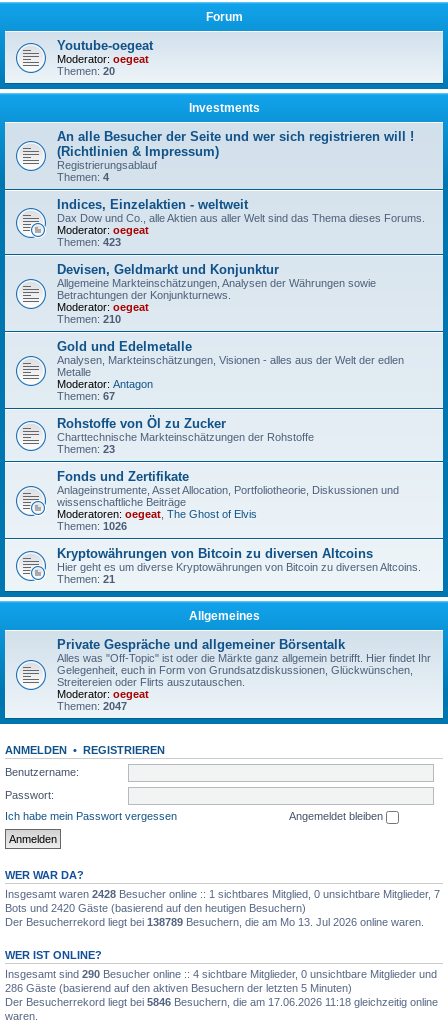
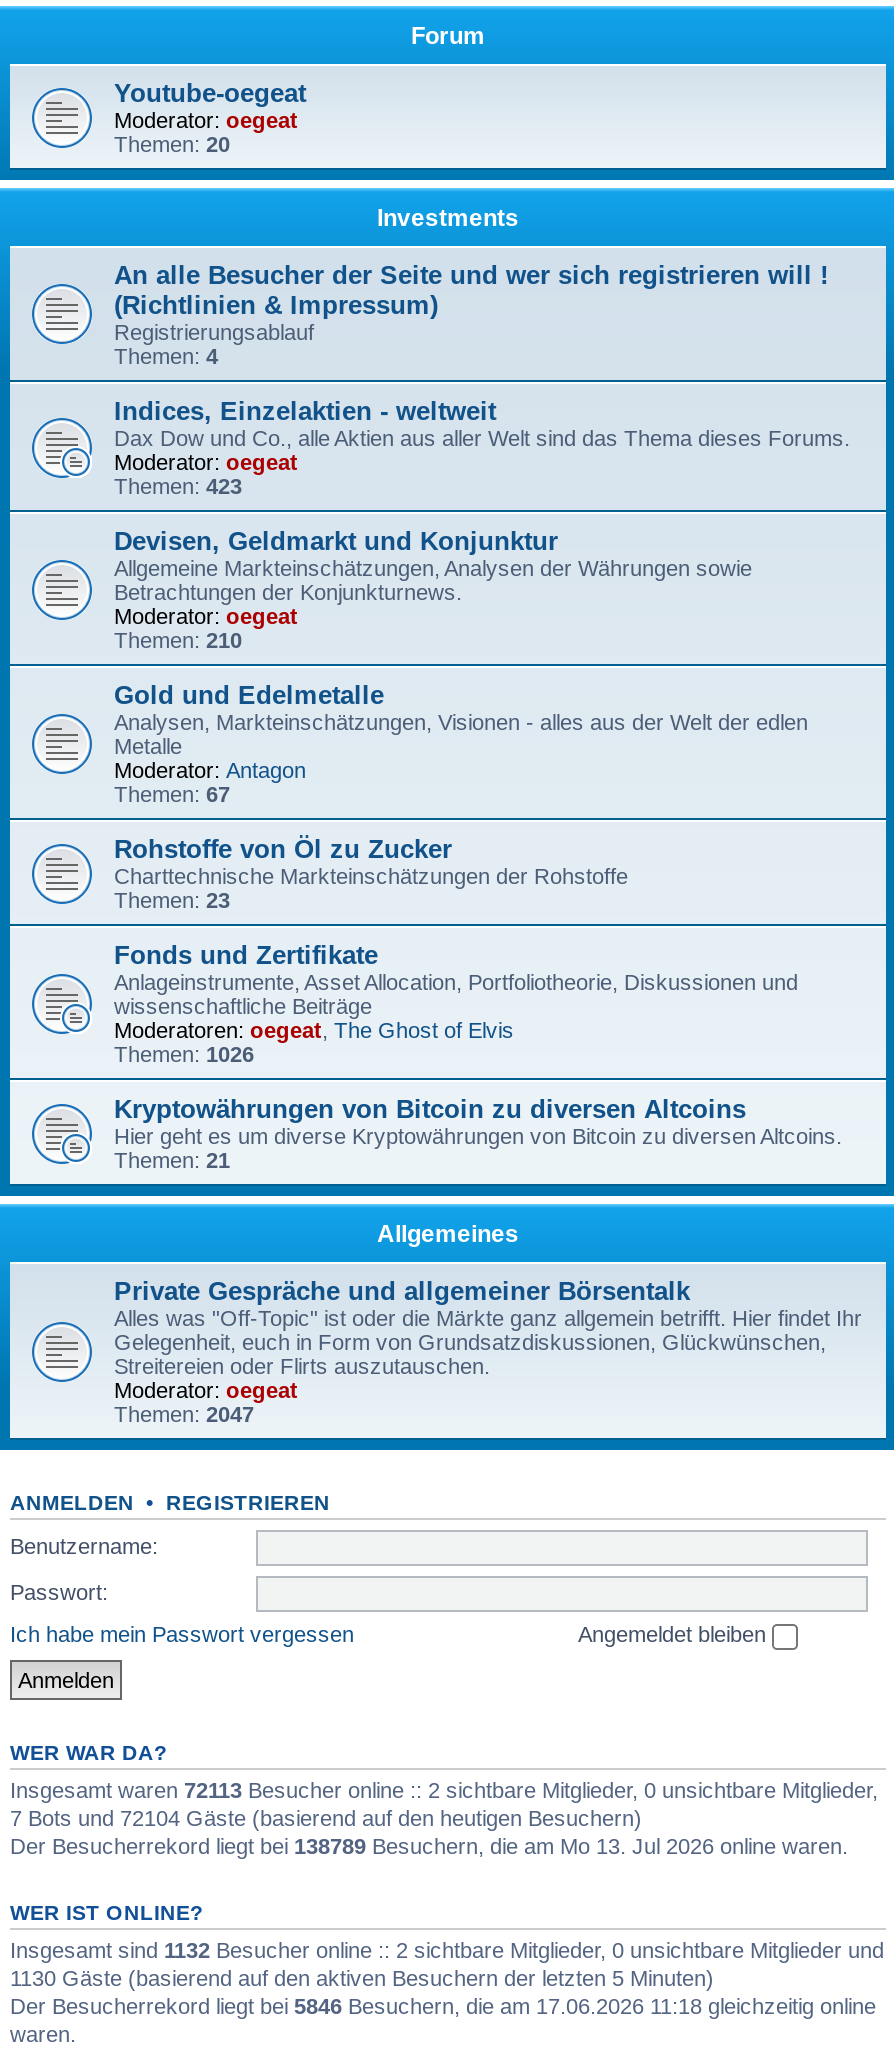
- Insgesamt waren 2428 Besucher online :: 1 sichtbares Mitglied, 0 unsichtbare Mitglieder, 7
- Bots und 2420 Gäste (basierend auf den heutigen Besuchern)
+ Insgesamt waren 72113 Besucher online :: 2 sichtbare Mitglieder, 0 unsichtbare Mitglieder,
+ 7 Bots und 72104 Gäste (basierend auf den heutigen Besuchern)

- Insgesamt sind 290 Besucher online :: 4 sichtbare Mitglieder, 0 unsichtbare Mitglieder und
+ Insgesamt sind 1132 Besucher online :: 2 sichtbare Mitglieder, 0 unsichtbare Mitglieder und

- 286 Gäste (basierend auf den aktiven Besuchern der letzten 5 Minuten)
+ 1130 Gäste (basierend auf den aktiven Besuchern der letzten 5 Minuten)
